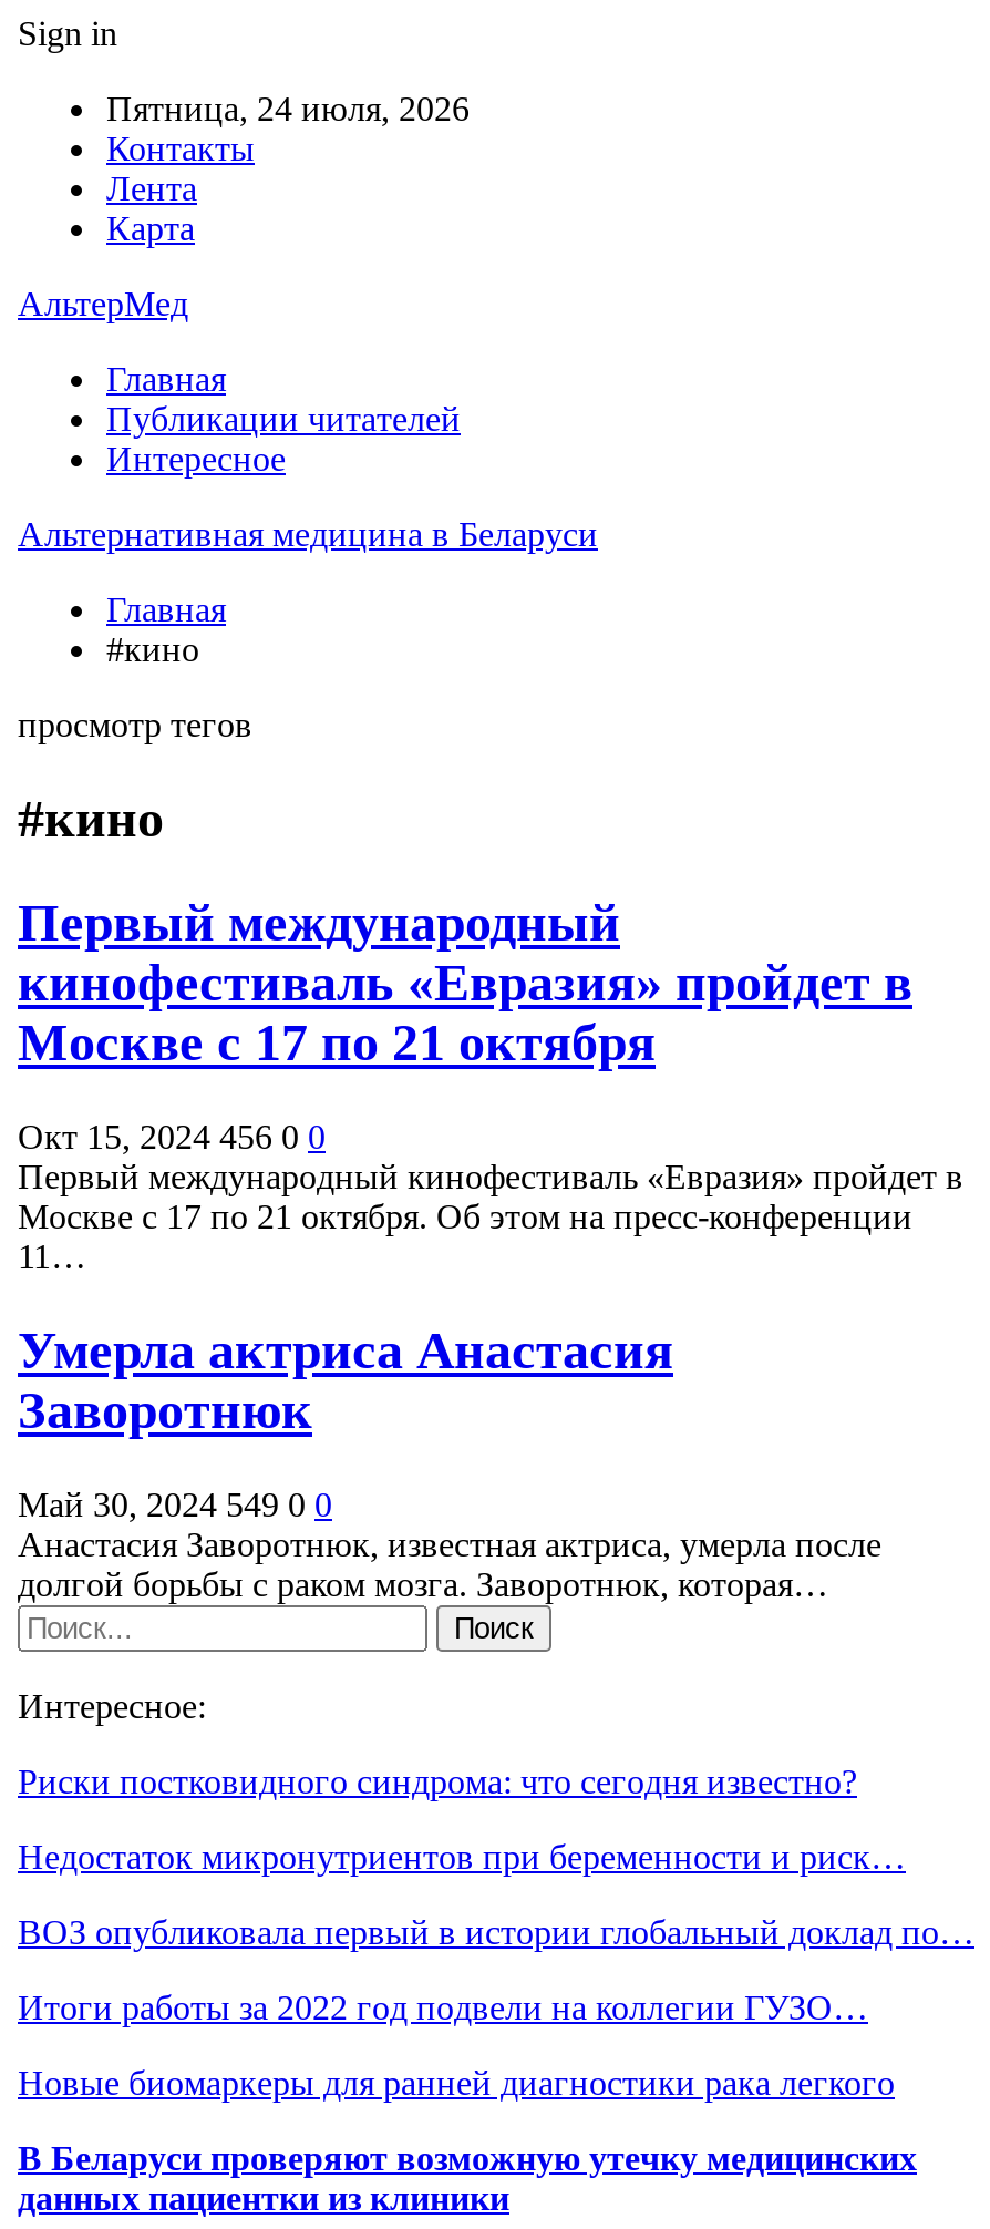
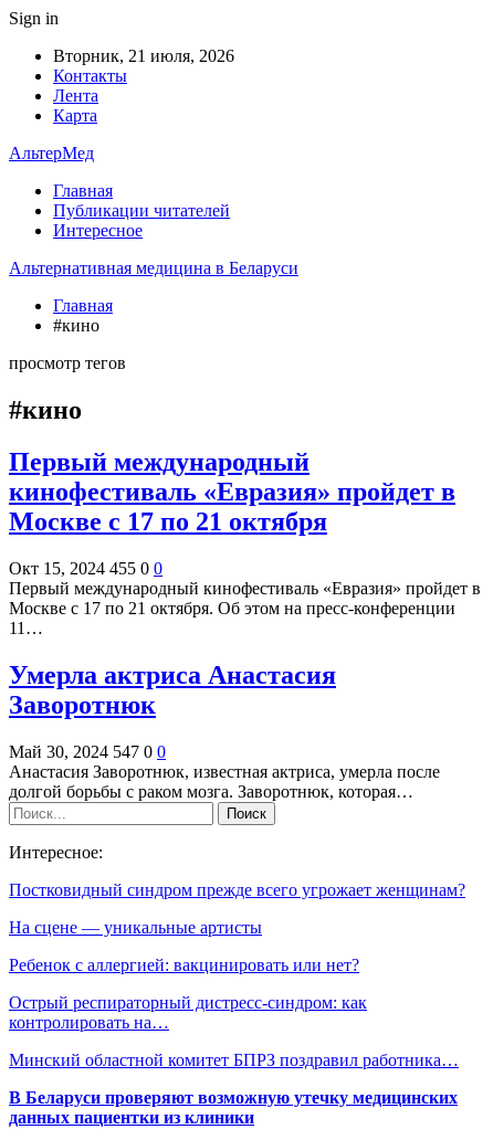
- Пятница, 24 июля, 2026
+ Вторник, 21 июля, 2026

- Окт 15, 2024 456 0 0
+ Окт 15, 2024 455 0 0

- Май 30, 2024 549 0 0
+ Май 30, 2024 547 0 0

- Риски постковидного синдрома: что сегодня известно?
+ Постковидный синдром прежде всего угрожает женщинам?

- Недостаток микронутриентов при беременности и риск…
+ На сцене — уникальные артисты

- ВОЗ опубликовала первый в истории глобальный доклад по…
+ Ребенок с аллергией: вакцинировать или нет?

- Итоги работы за 2022 год подвели на коллегии ГУЗО…
+ Острый респираторный дистресс-синдром: как
+ контролировать на…

- Новые биомаркеры для ранней диагностики рака легкого
+ Минский областной комитет БПРЗ поздравил работника…
